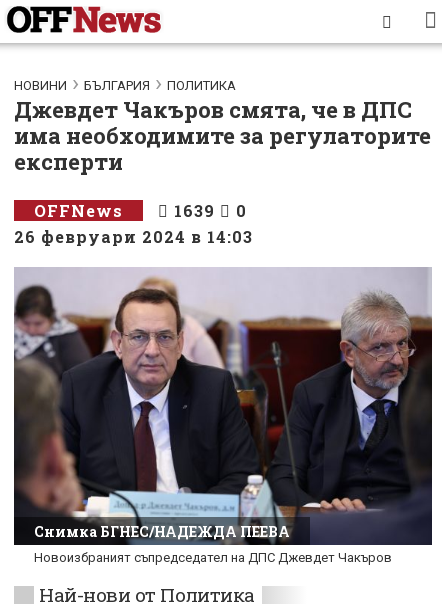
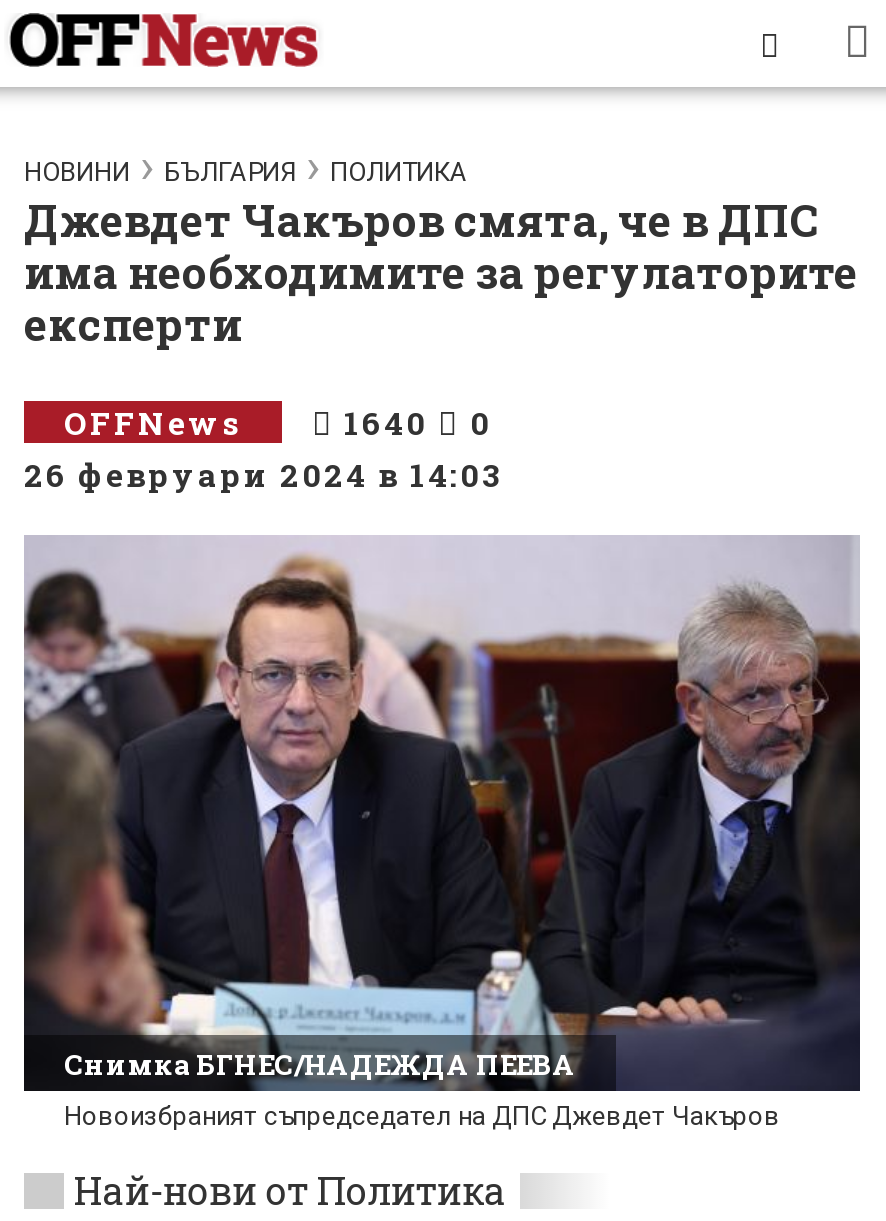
- 1639 0
+ 1640 0
